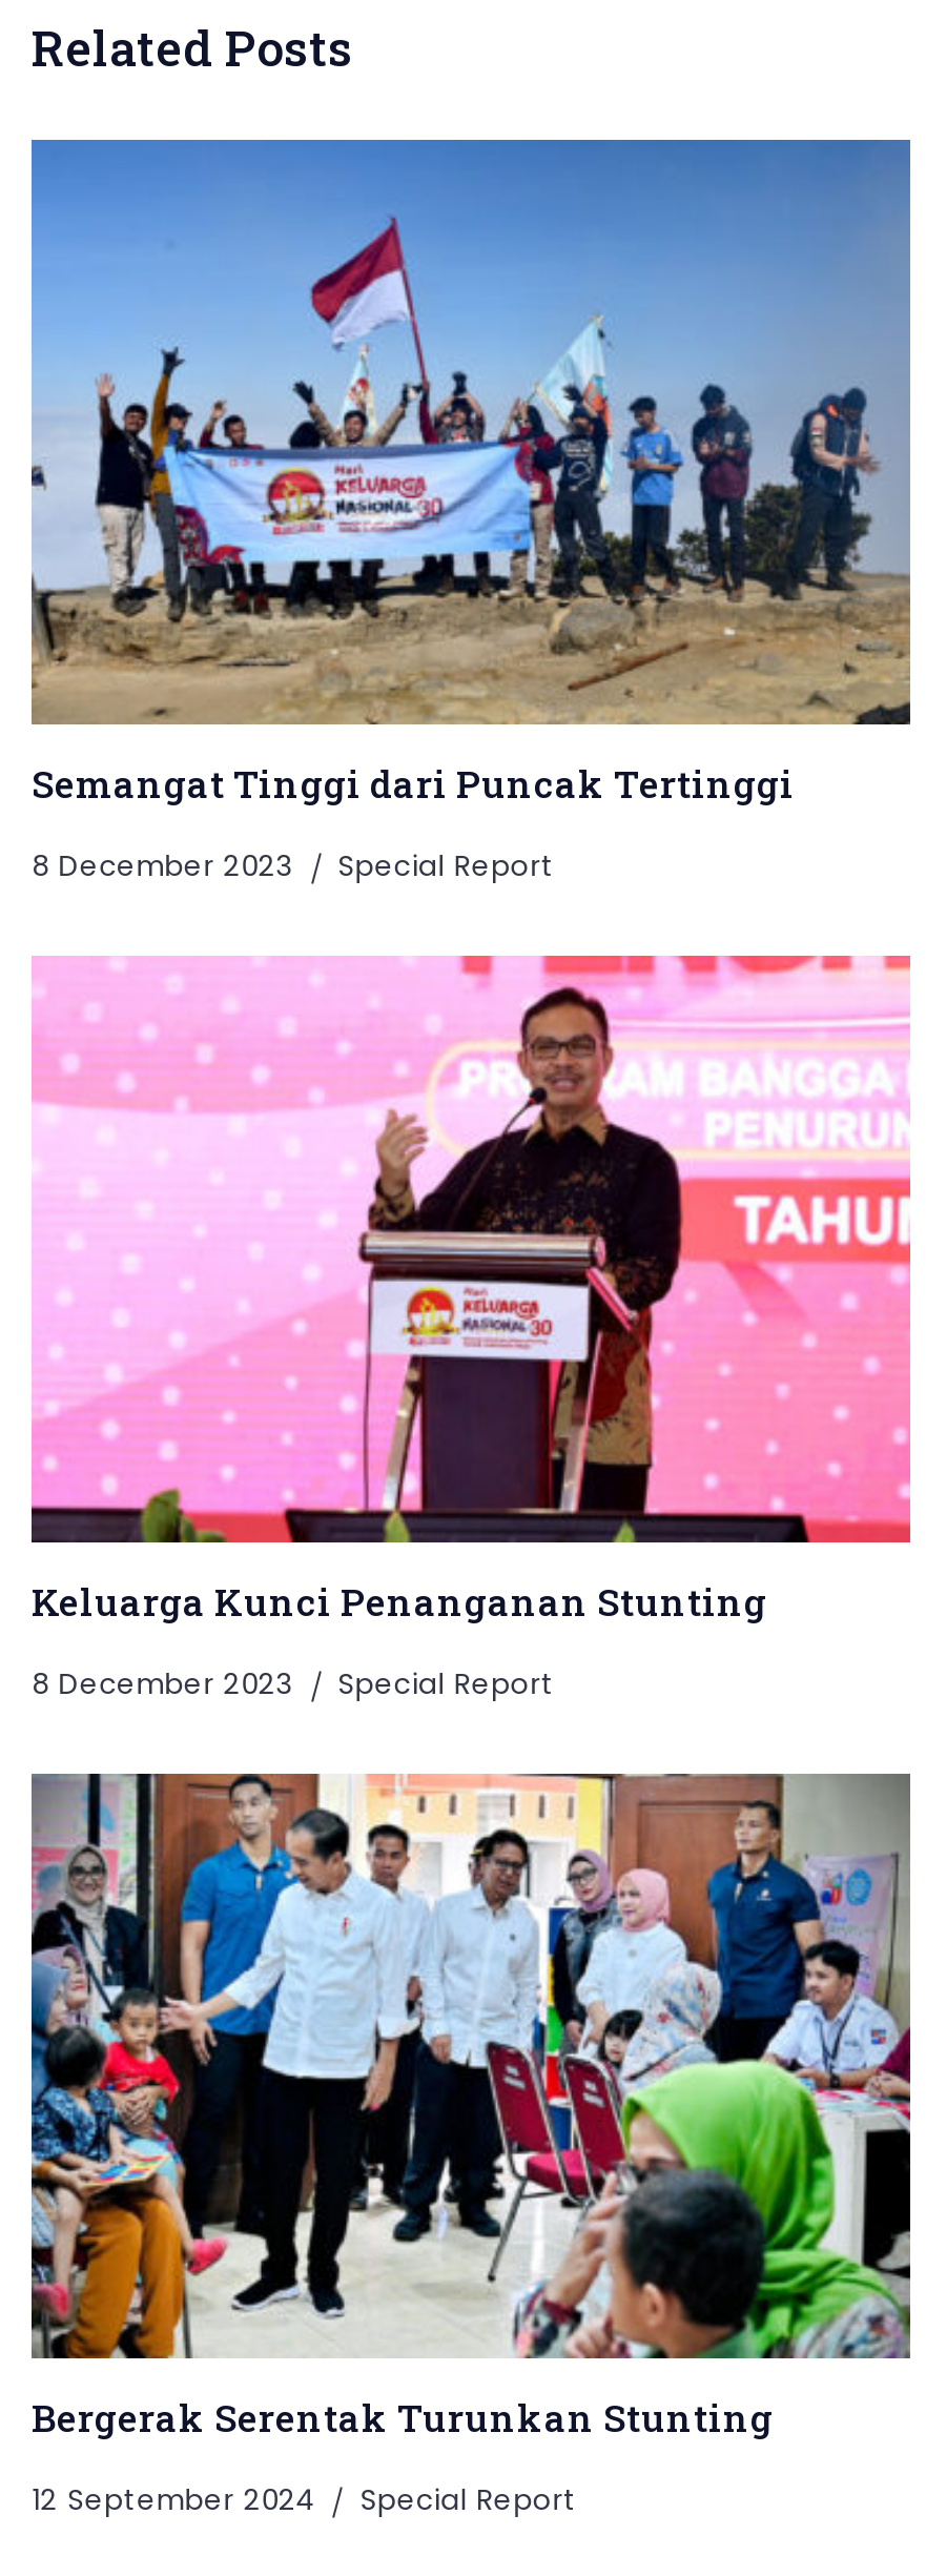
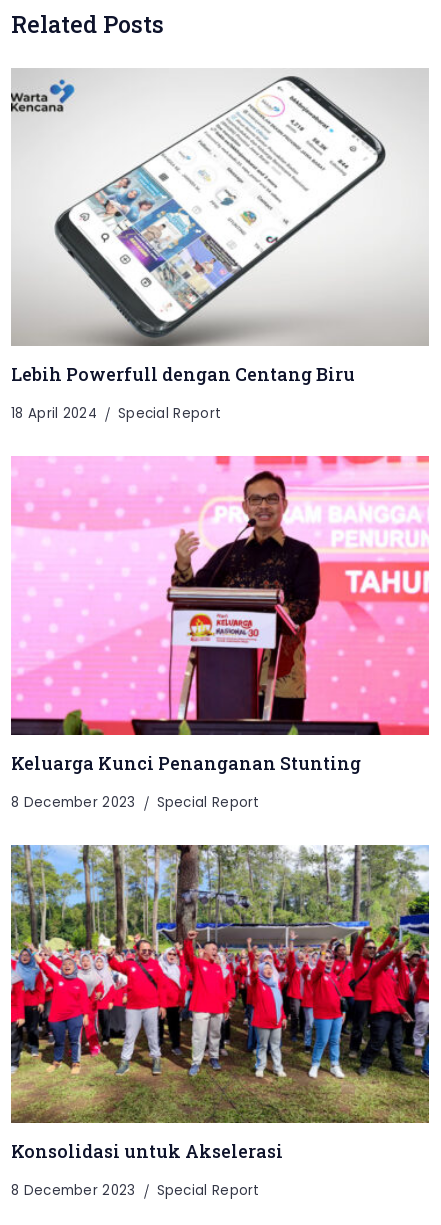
- [image]
- Semangat Tinggi dari Puncak Tertinggi
+ [image]
+ Lebih Powerfull dengan Centang Biru

- 8 December 2023 Special Report
+ 18 April 2024 Special Report

- [image]
- Bergerak Serentak Turunkan Stunting
+ [image]
+ Konsolidasi untuk Akselerasi

- 12 September 2024 Special Report
+ 8 December 2023 Special Report
